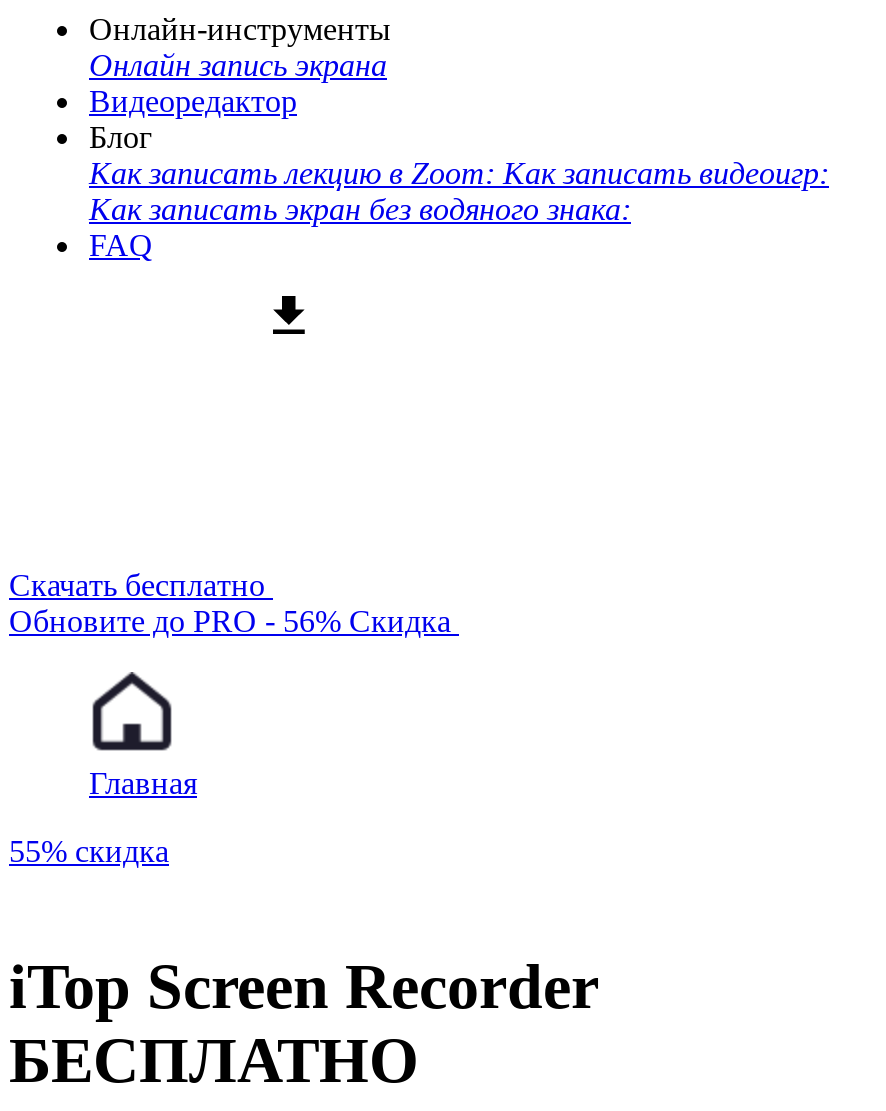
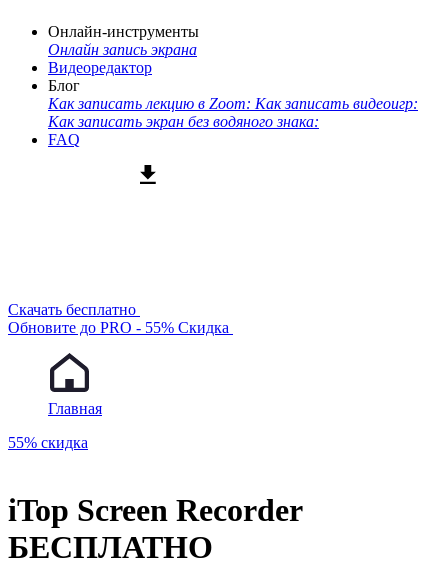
- Обновите до PRO - 56% Скидка
+ Обновите до PRO - 55% Скидка
